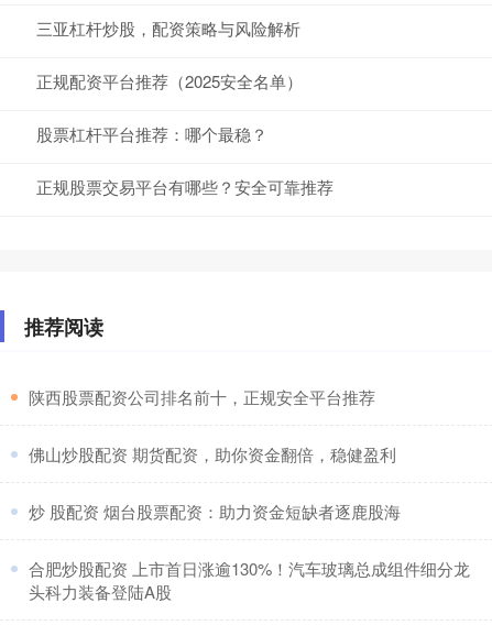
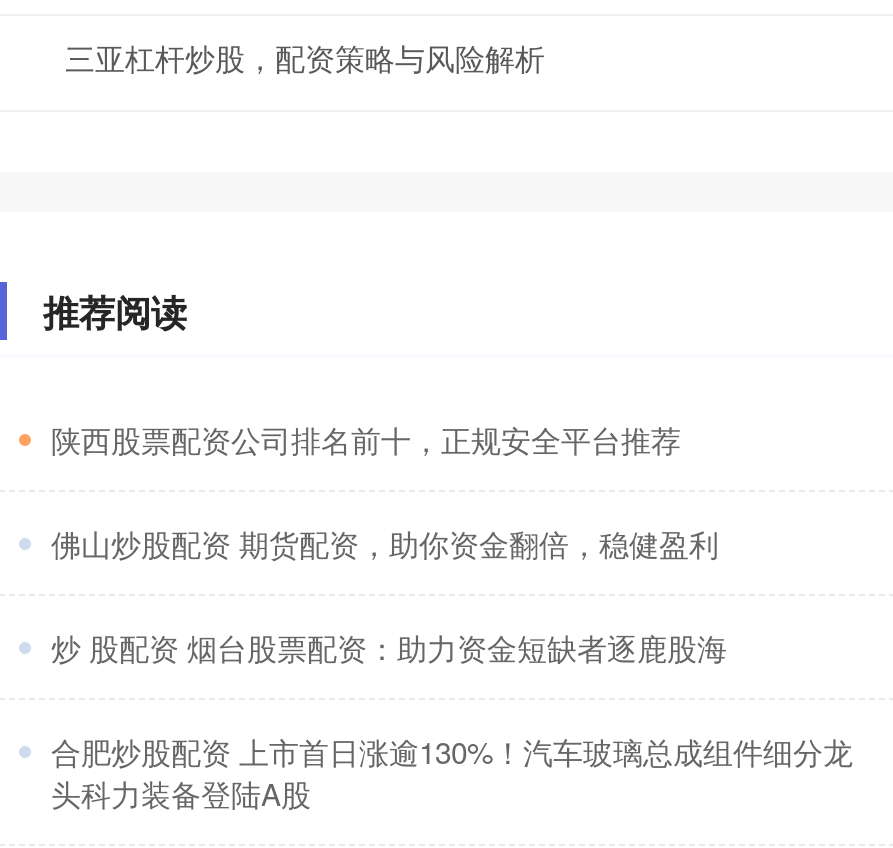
- 正规配资平台推荐（2025安全名单）
- 股票杠杆平台推荐：哪个最稳？
- 正规股票交易平台有哪些？安全可靠推荐
